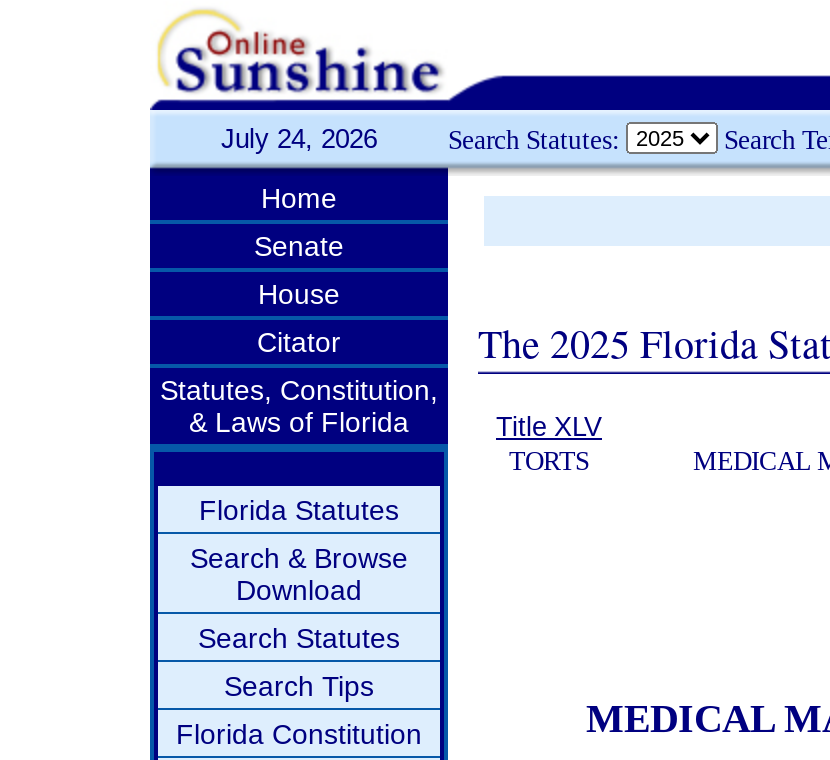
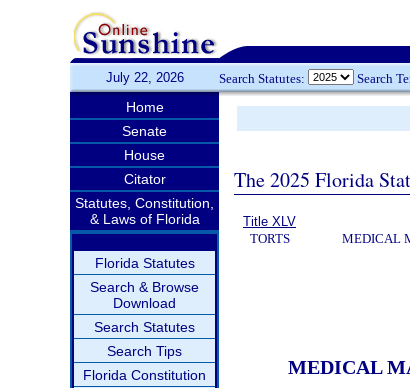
- July 24, 2026
+ July 22, 2026
